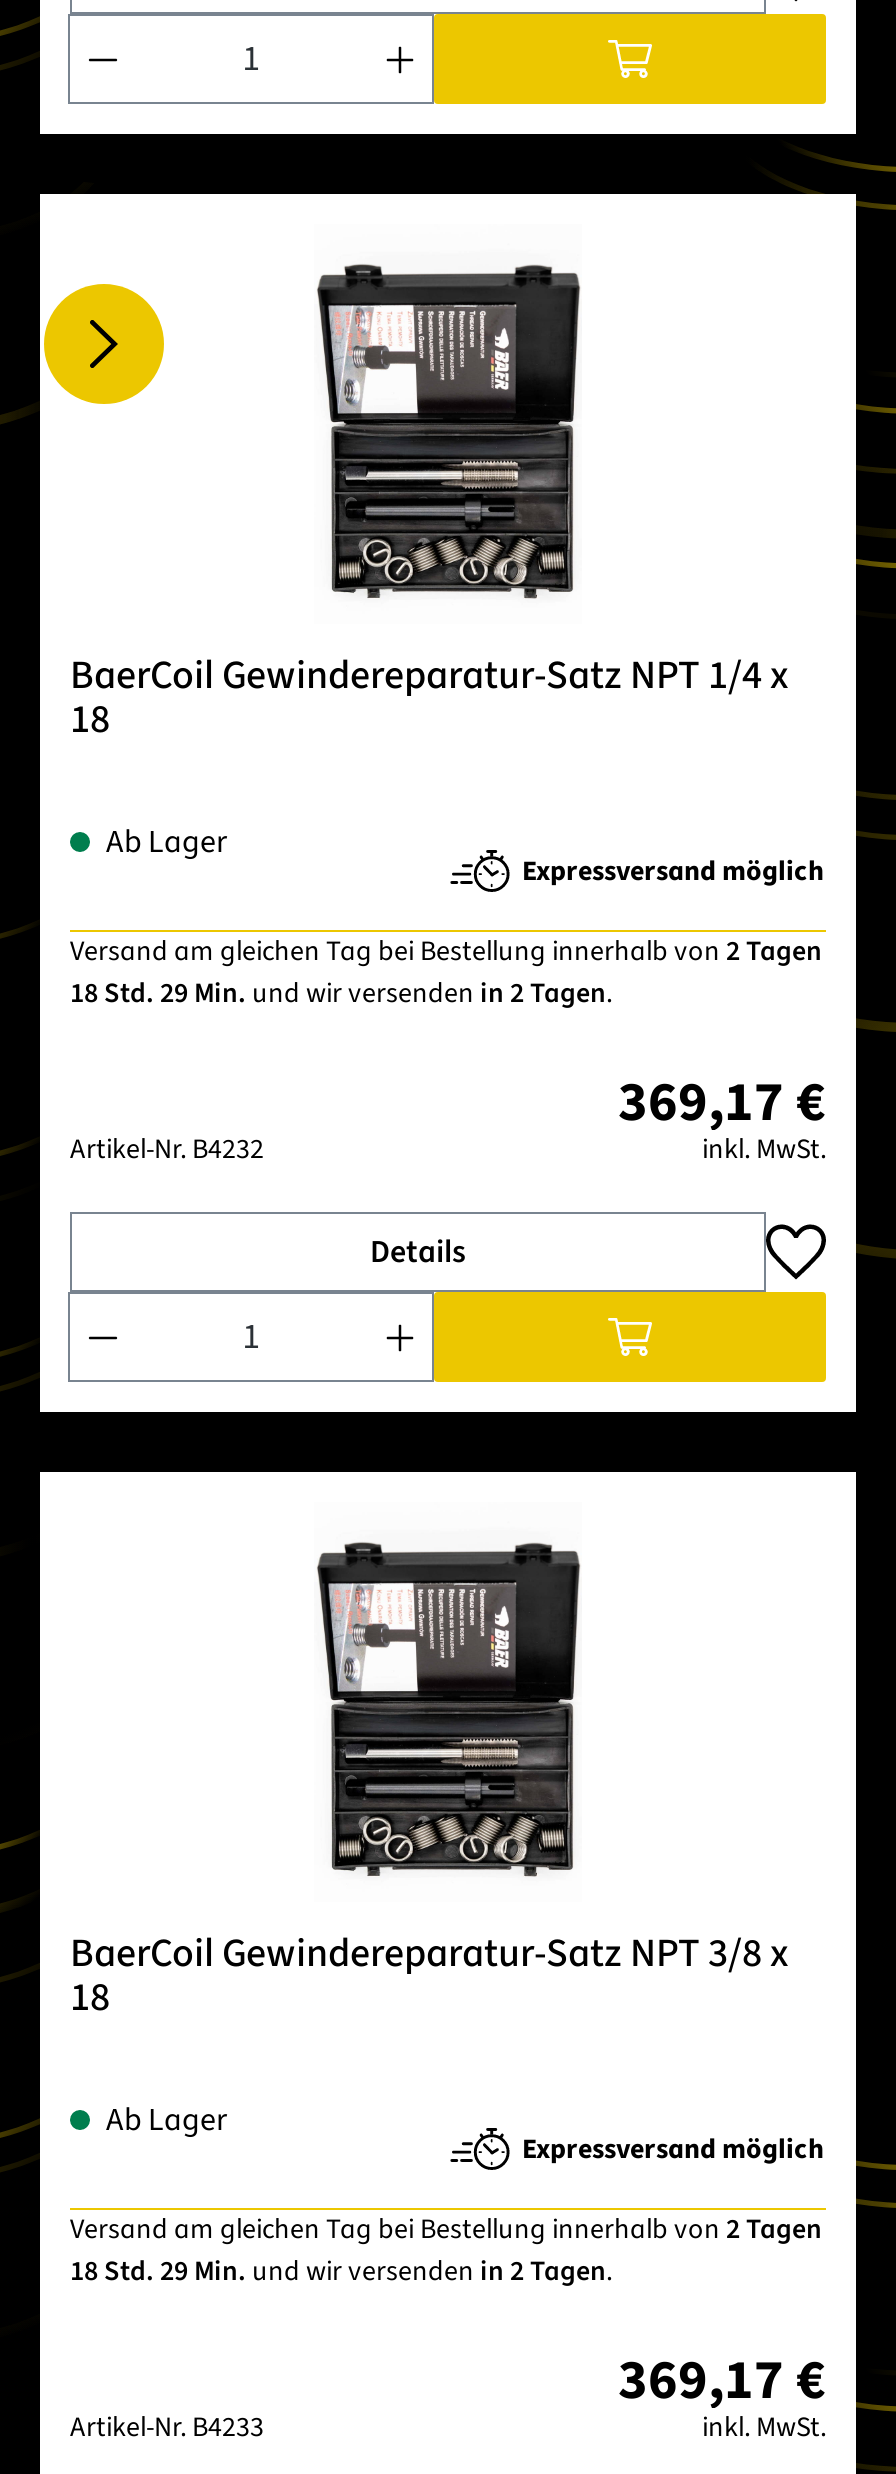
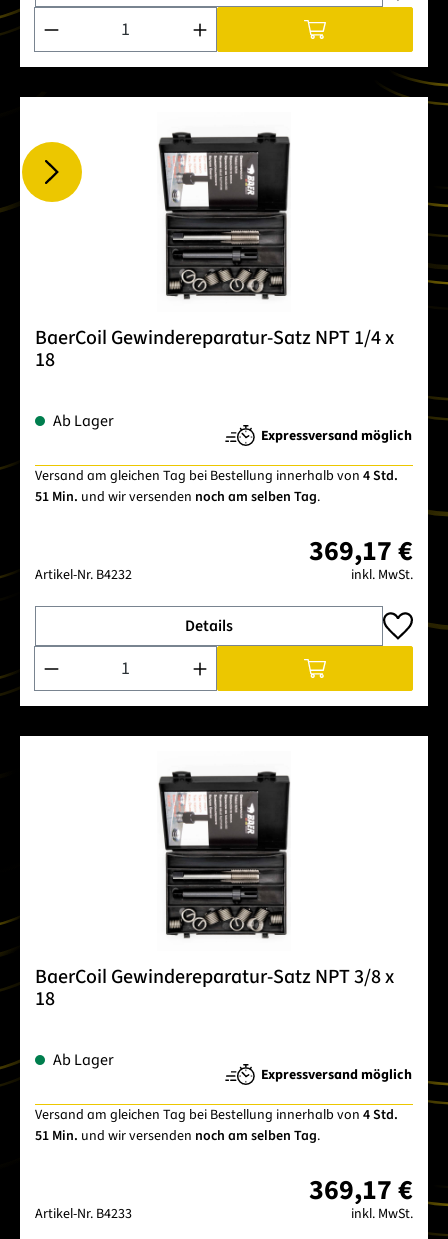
- Versand am gleichen Tag bei Bestellung innerhalb von 2 Tagen
- 18 Std. 29 Min. und wir versenden in 2 Tagen.
+ Versand am gleichen Tag bei Bestellung innerhalb von 4 Std.
+ 51 Min. und wir versenden noch am selben Tag.

- Versand am gleichen Tag bei Bestellung innerhalb von 2 Tagen
- 18 Std. 29 Min. und wir versenden in 2 Tagen.
+ Versand am gleichen Tag bei Bestellung innerhalb von 4 Std.
+ 51 Min. und wir versenden noch am selben Tag.
